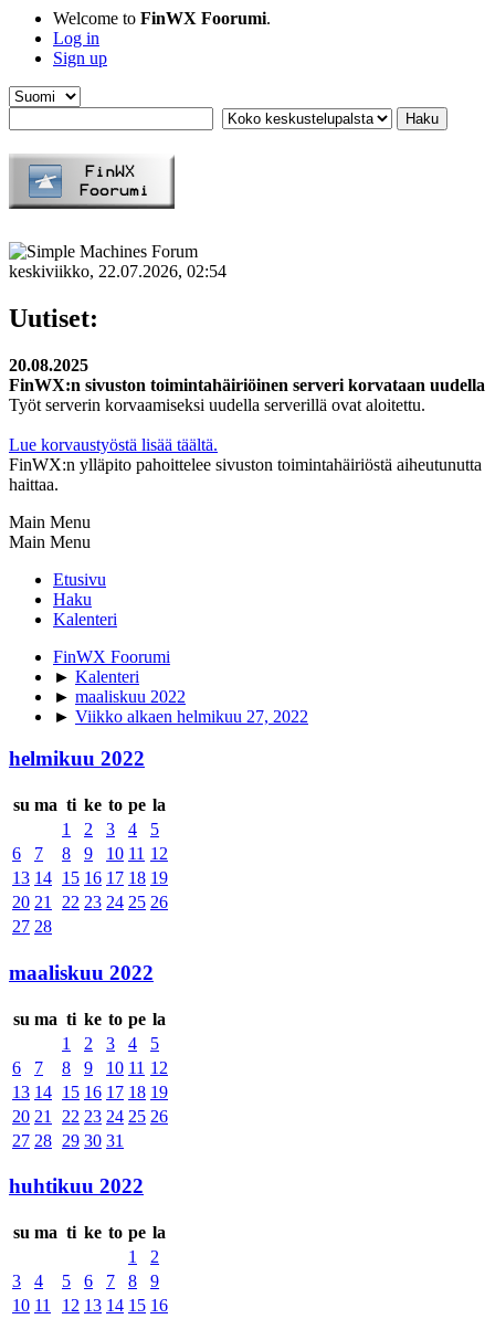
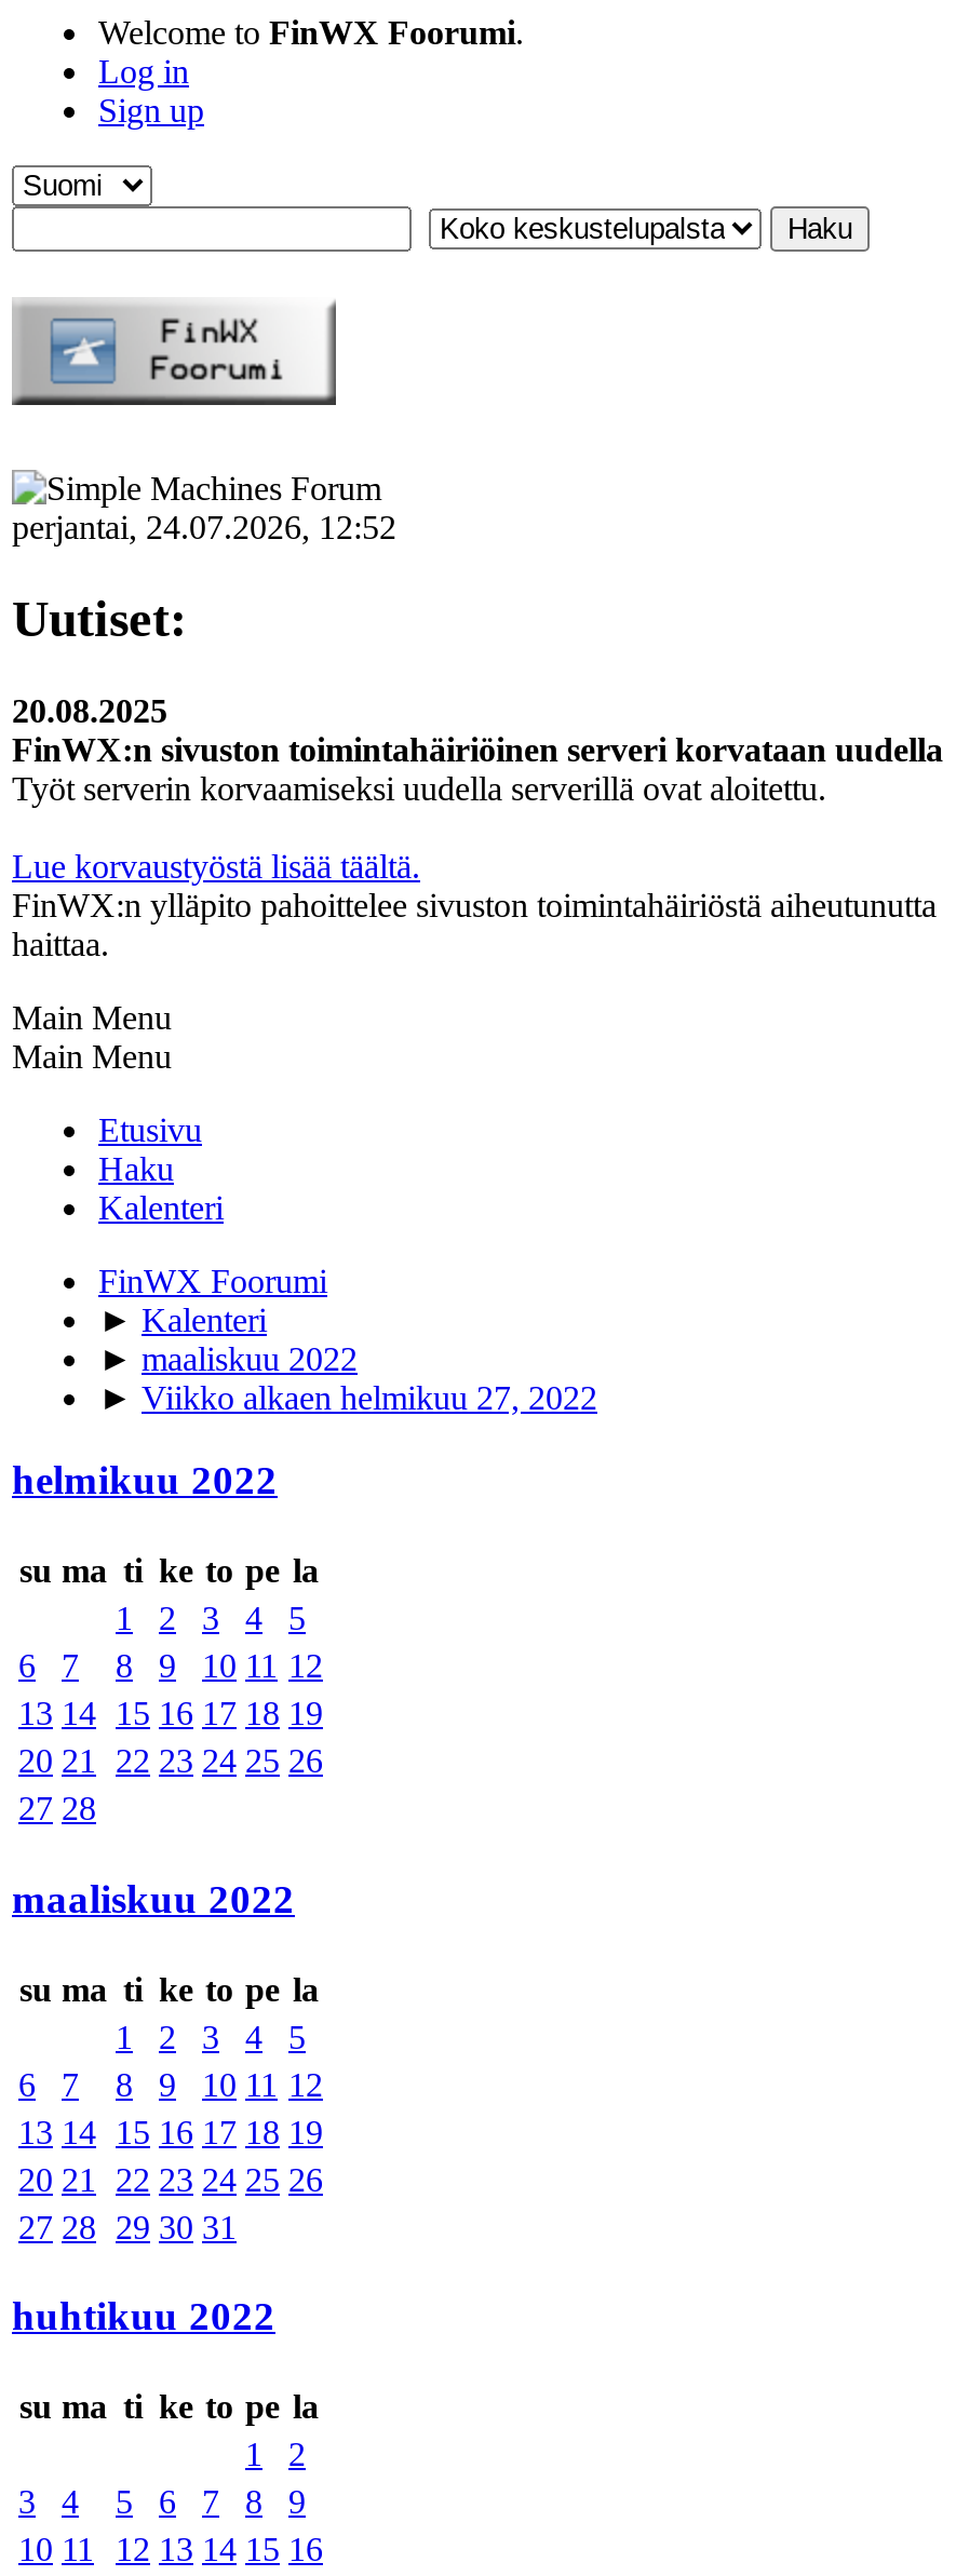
- keskiviikko, 22.07.2026, 02:54
+ perjantai, 24.07.2026, 12:52
